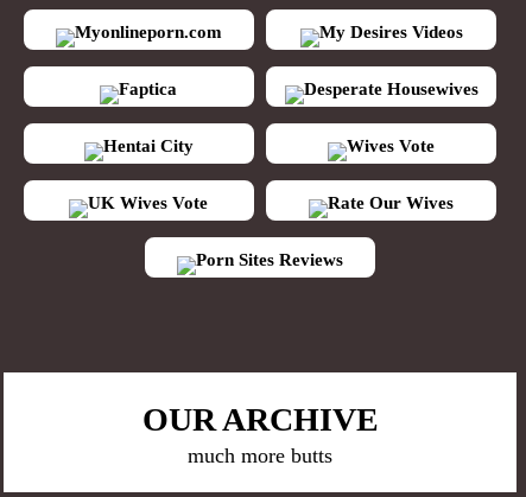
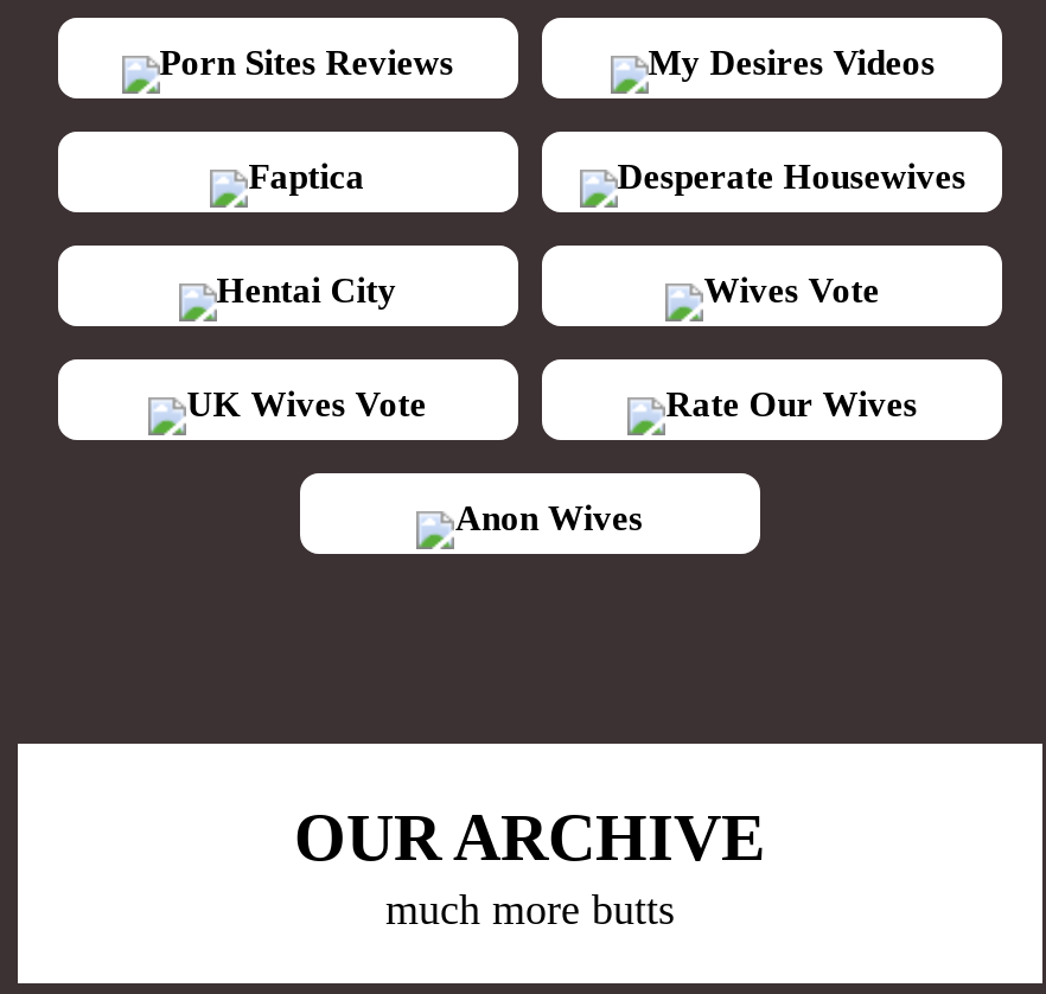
- Myonlineporn.com

+ Anon Wives

moved up: Porn Sites Reviews
